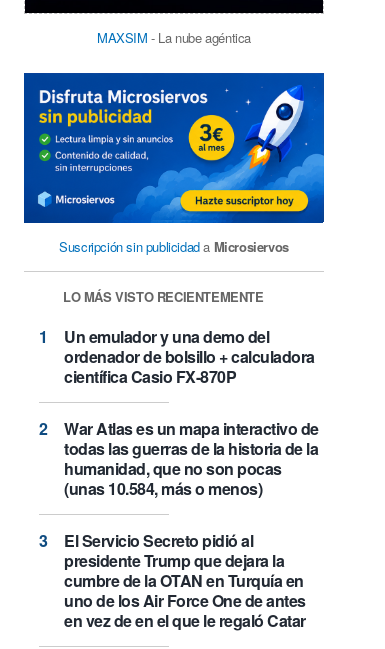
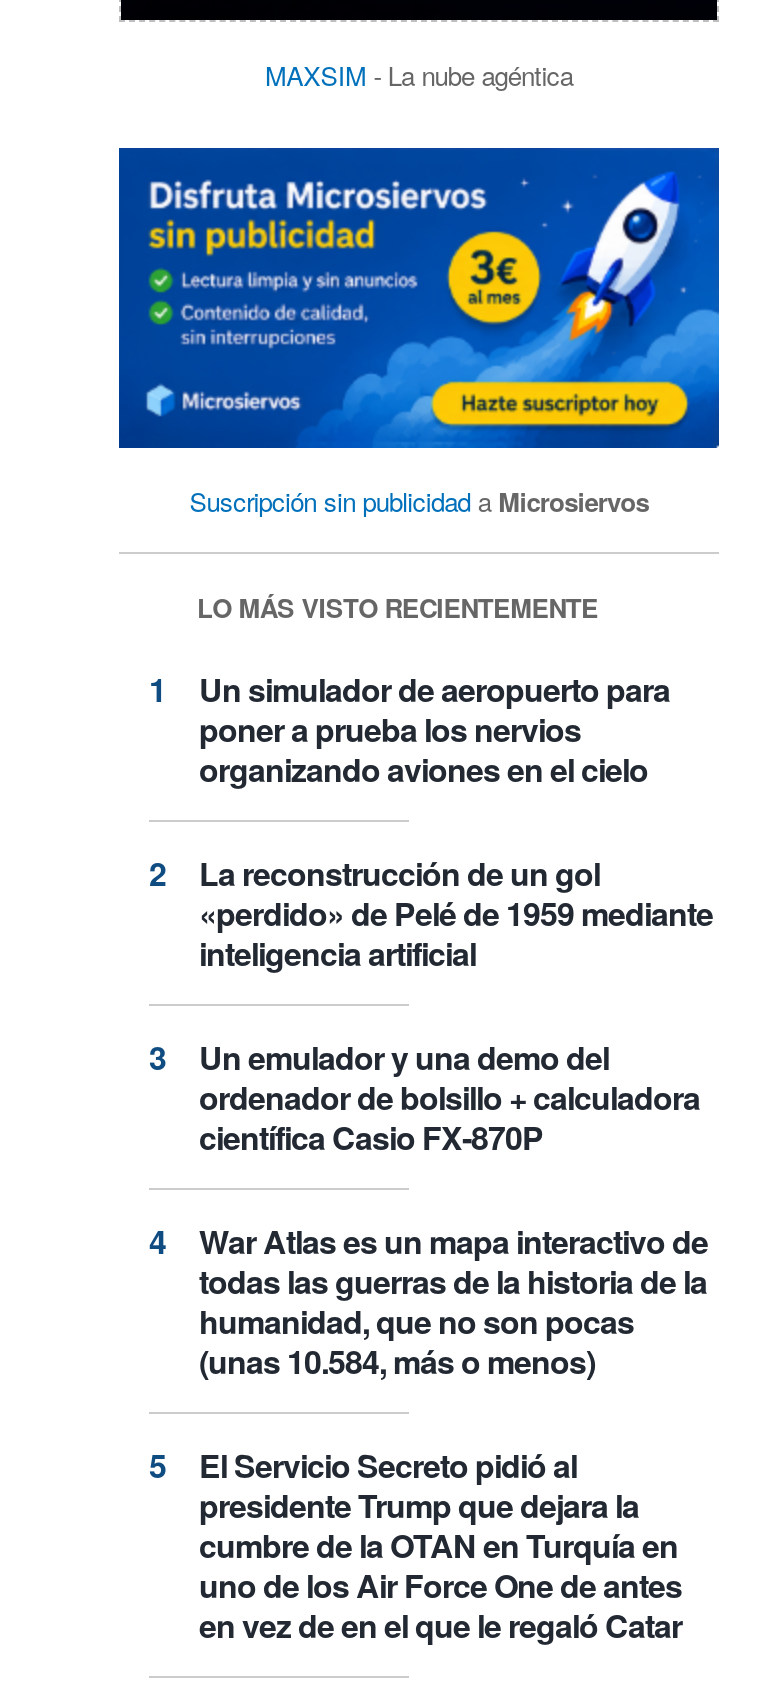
+ Un simulador de aeropuerto para
+ poner a prueba los nervios
+ organizando aviones en el cielo
+ La reconstrucción de un gol
+ «perdido» de Pelé de 1959 mediante
+ inteligencia artificial
